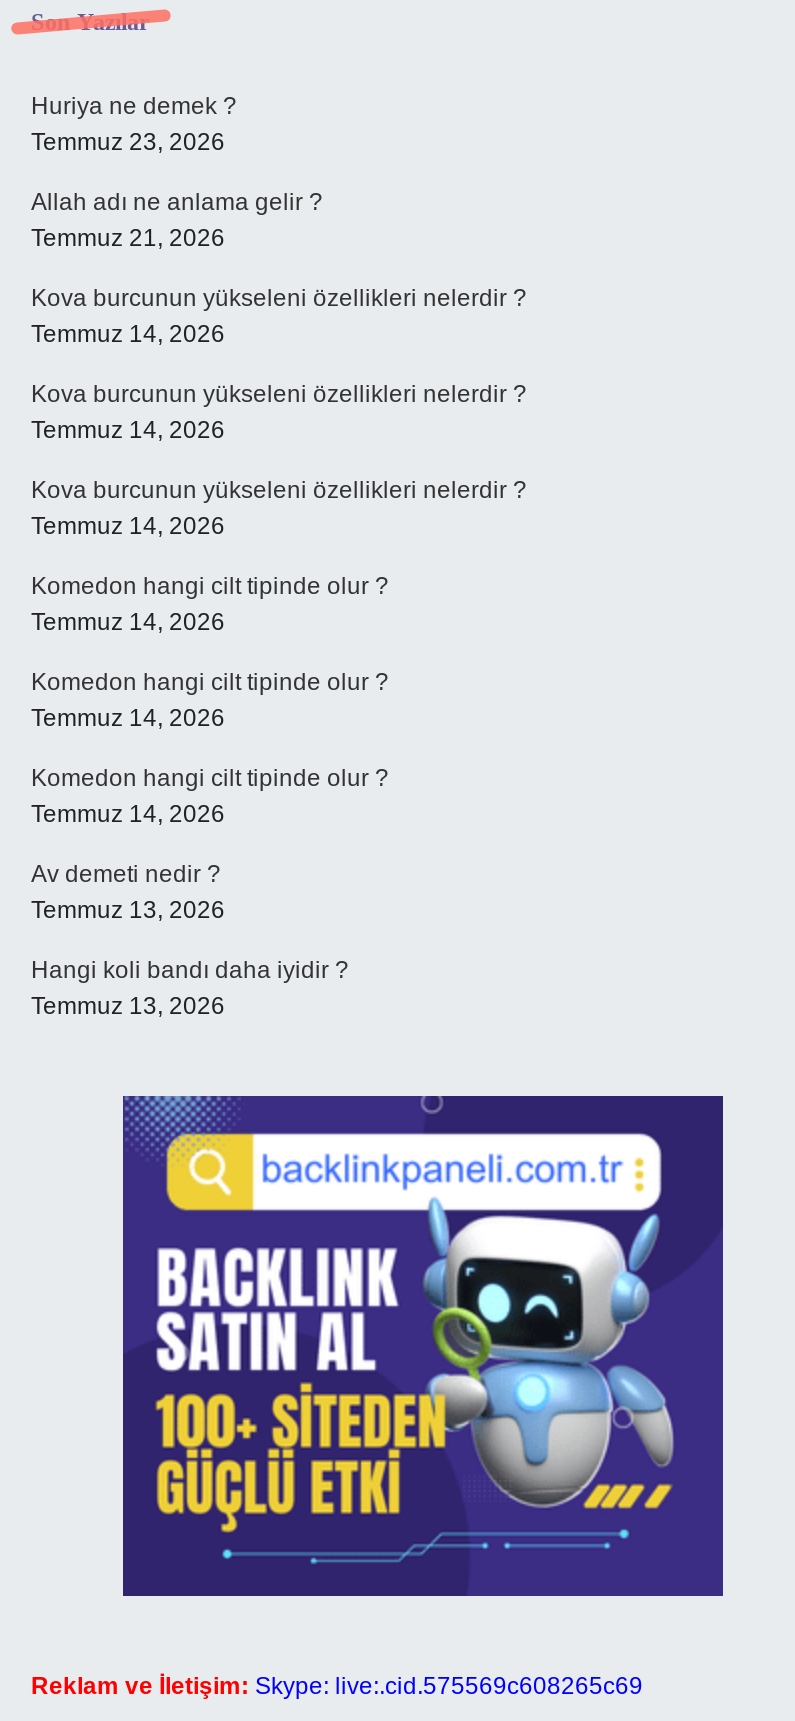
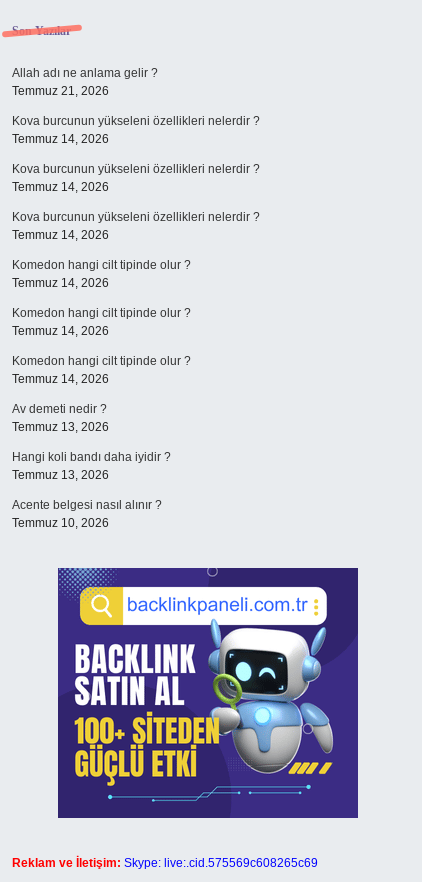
- Huriya ne demek ?
- Temmuz 23, 2026

moved up: Allah adı ne anlama gelir ? | Temmuz 21, 2026 | Kova burcunun yükseleni özellikleri nelerdir ? | ... | Hangi koli bandı daha iyidir ? | Temmuz 13, 2026

+ Acente belgesi nasıl alınır ?
+ Temmuz 10, 2026
